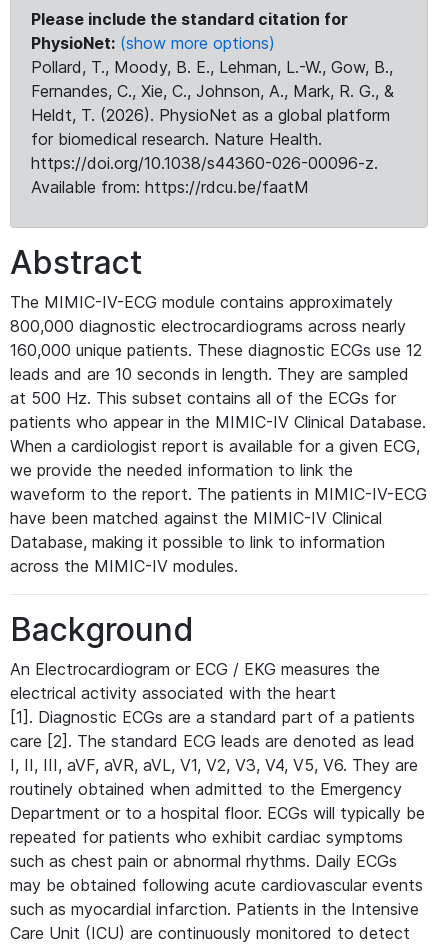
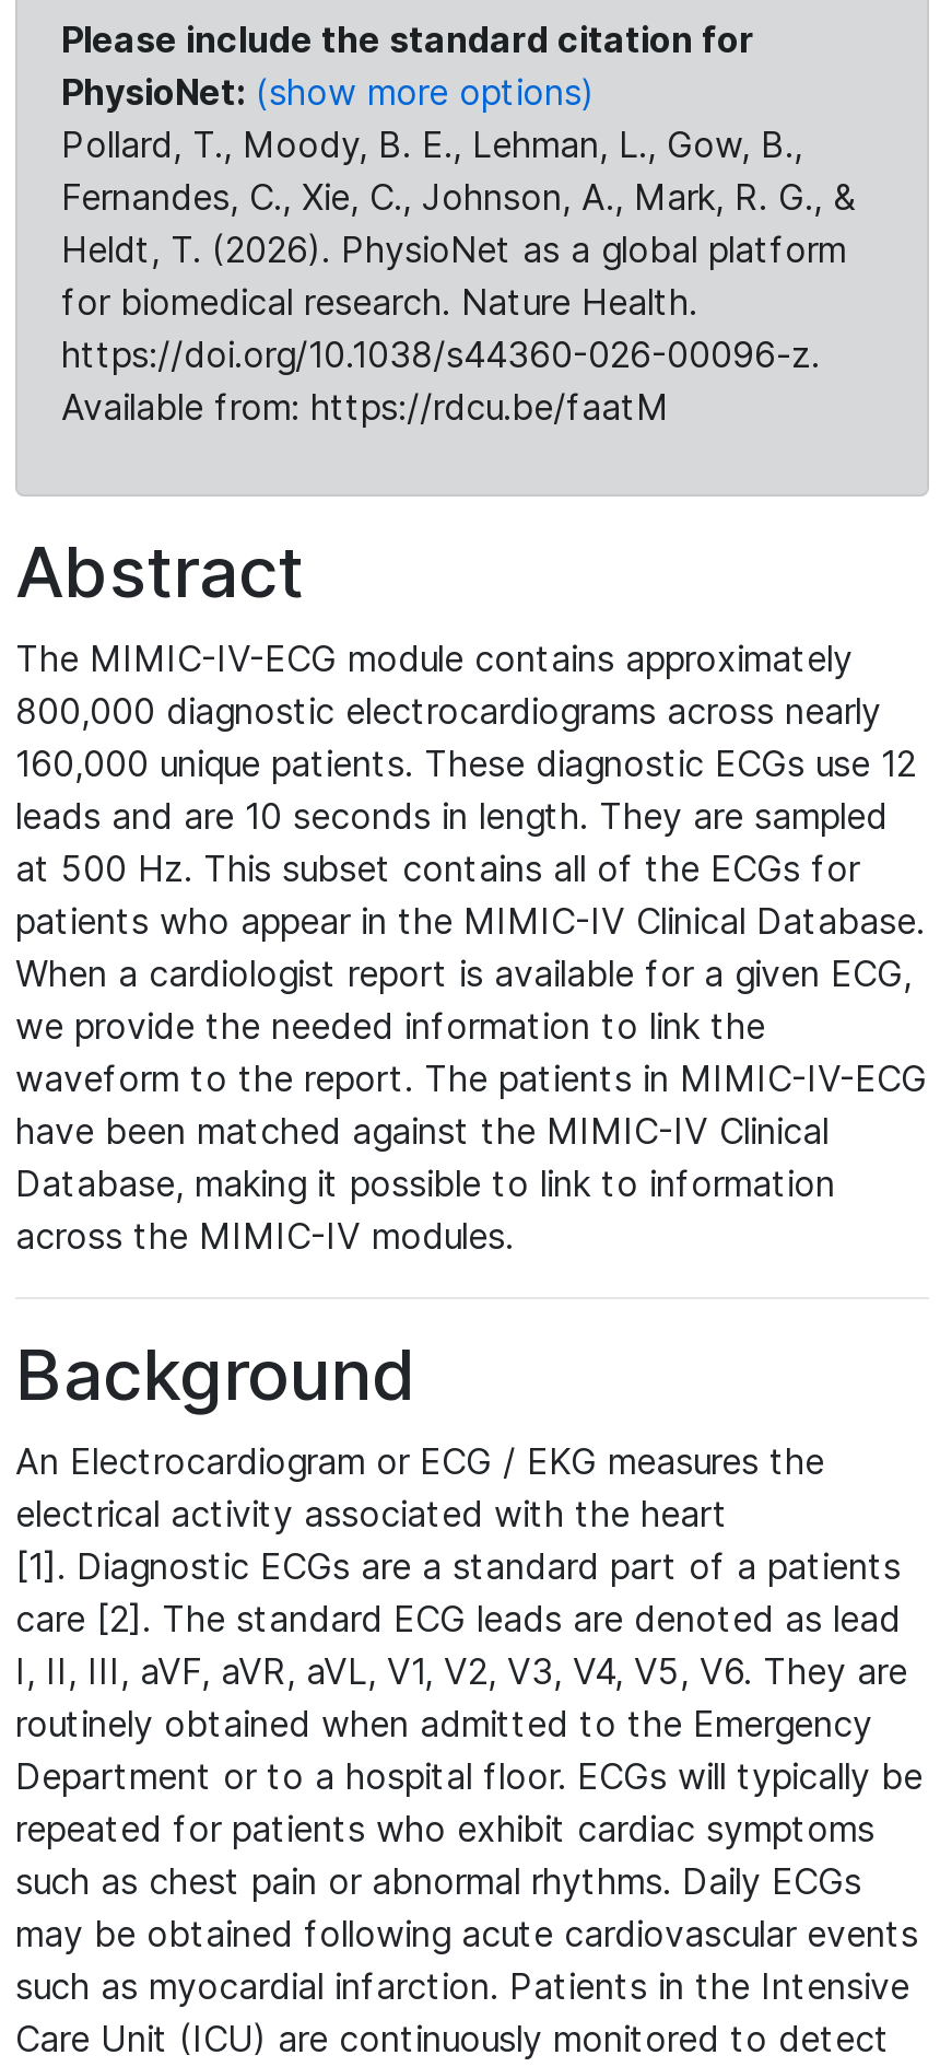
- Pollard, T., Moody, B. E., Lehman, L.-W., Gow, B.,
+ Pollard, T., Moody, B. E., Lehman, L., Gow, B.,
